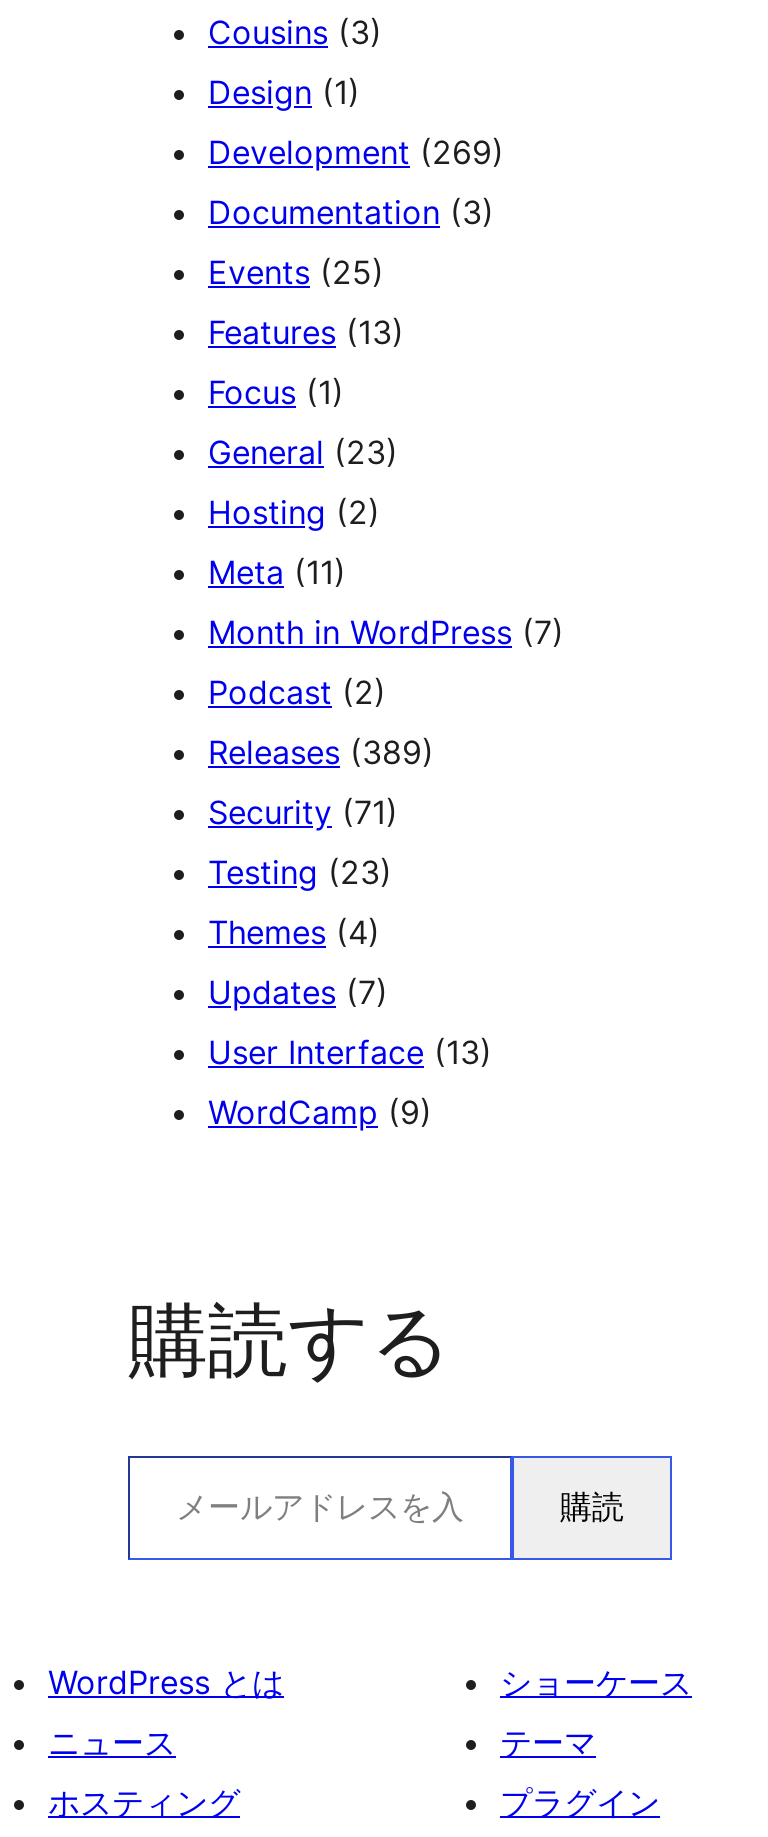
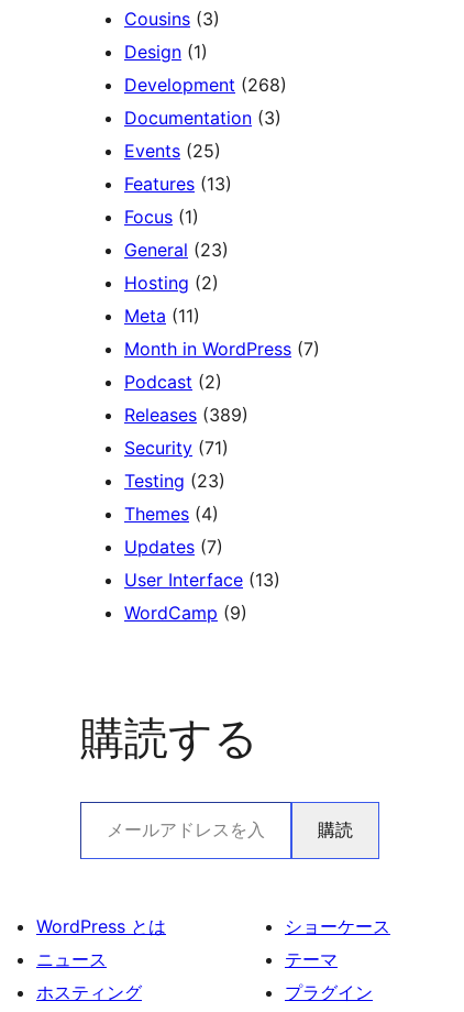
- Development (269)
+ Development (268)
